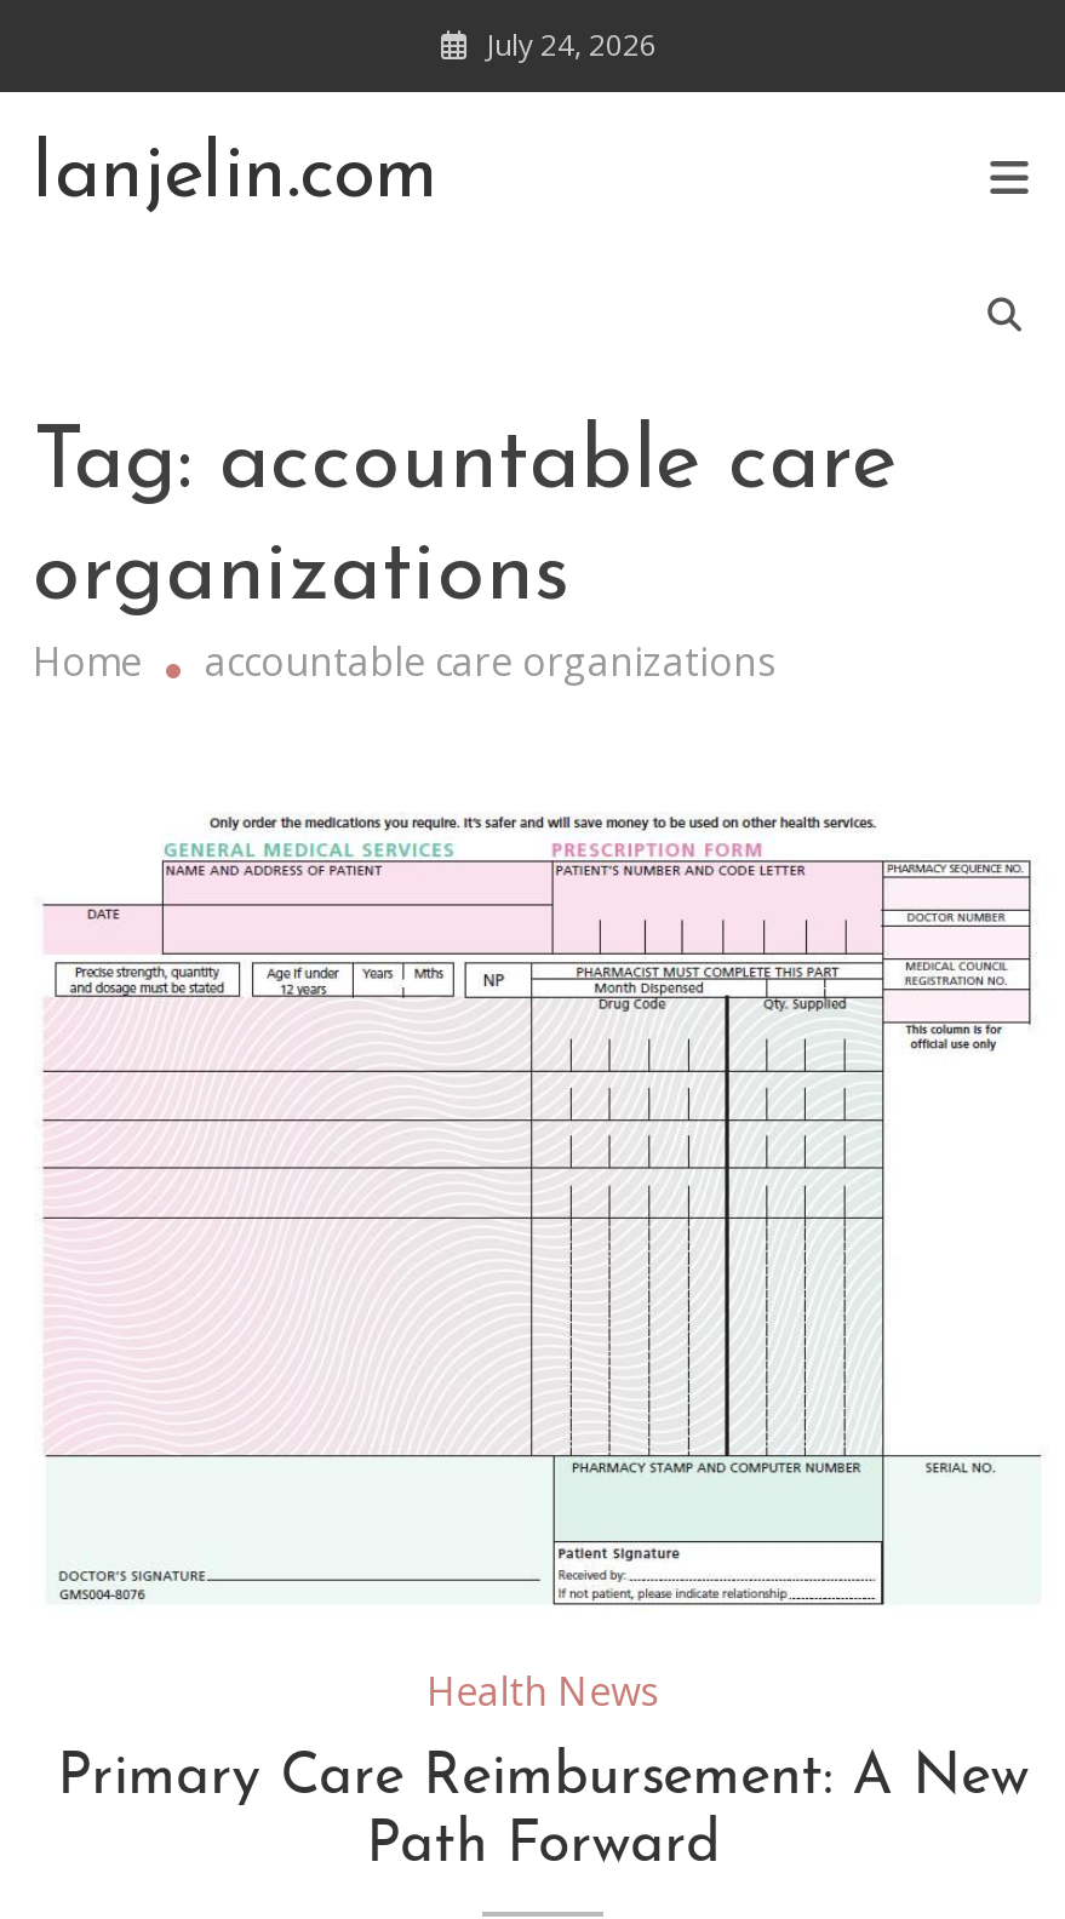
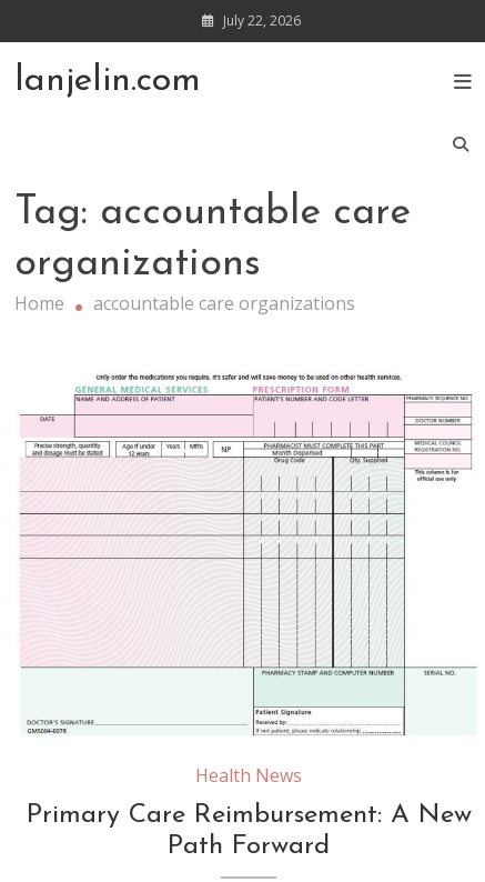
- July 24, 2026
+ July 22, 2026
